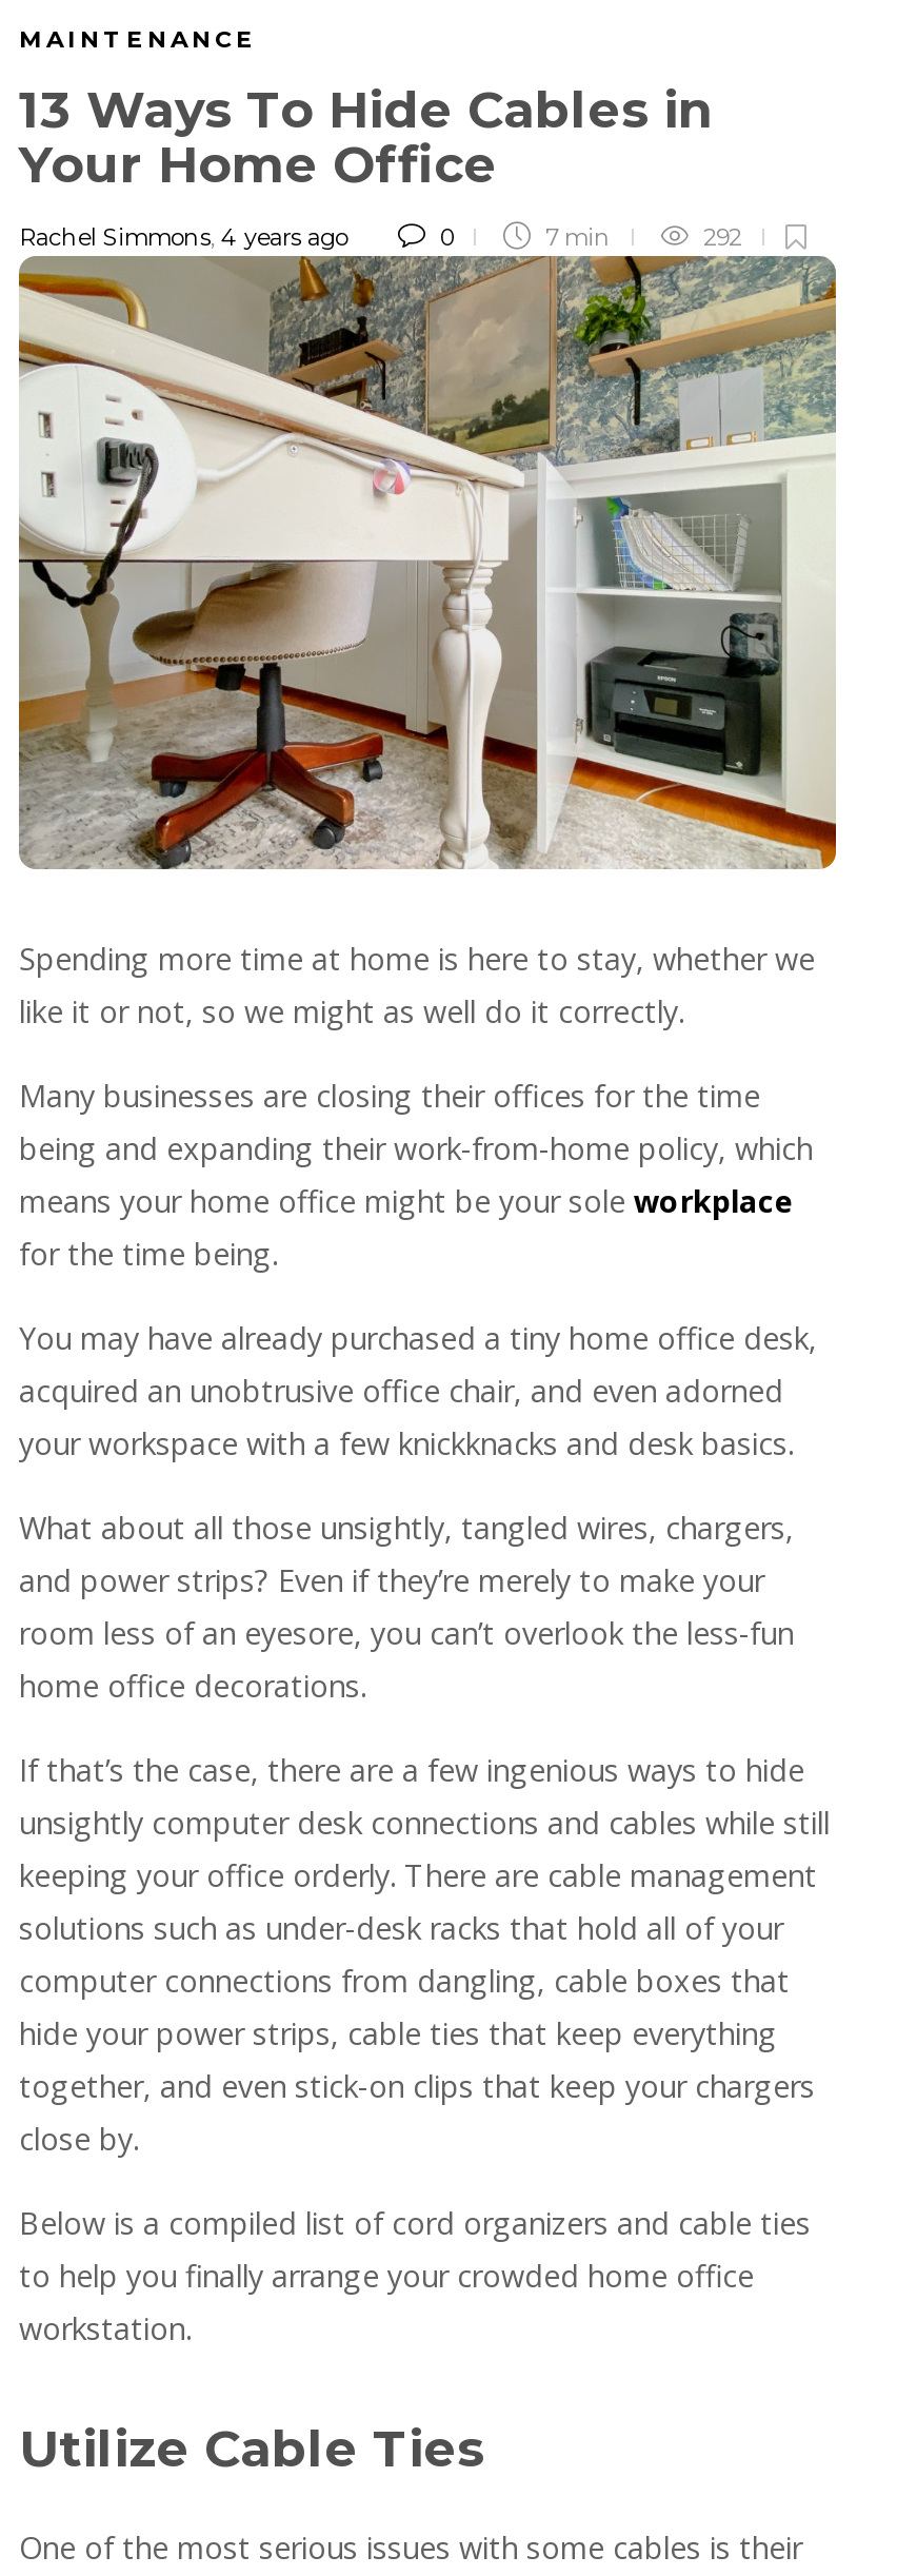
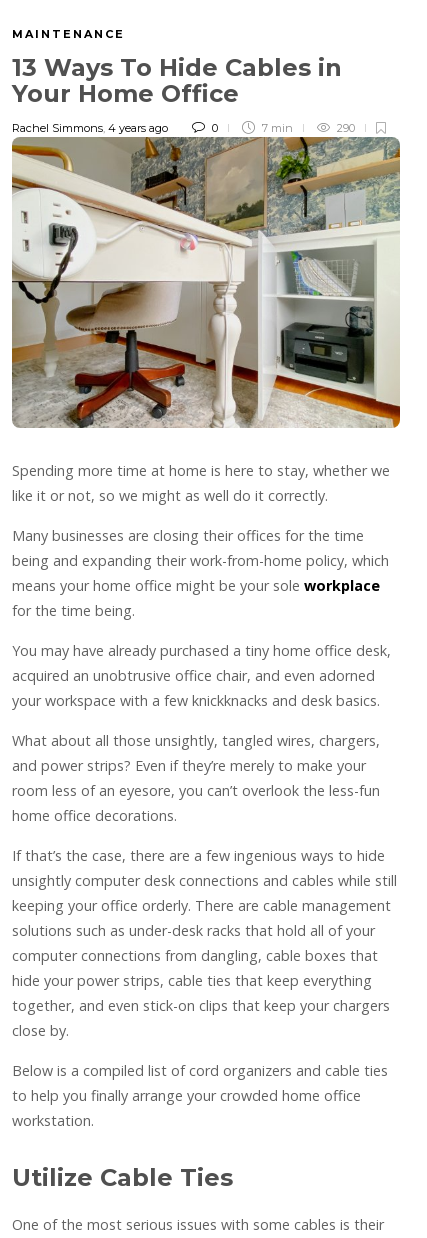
- 292
+ 290
